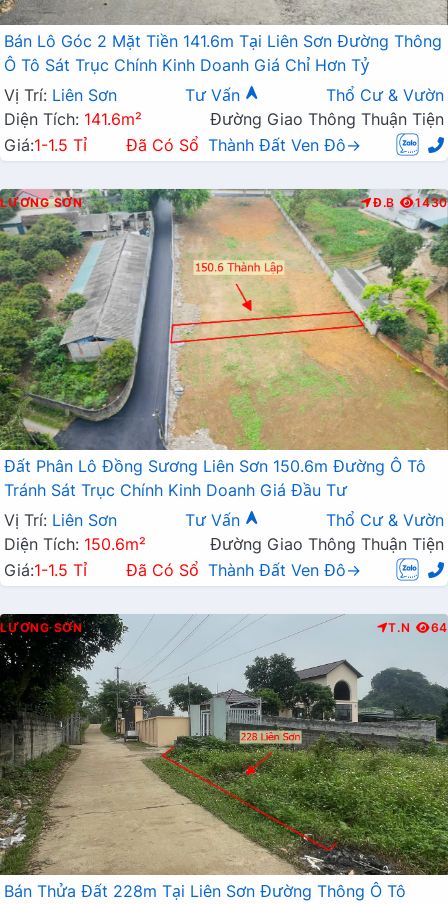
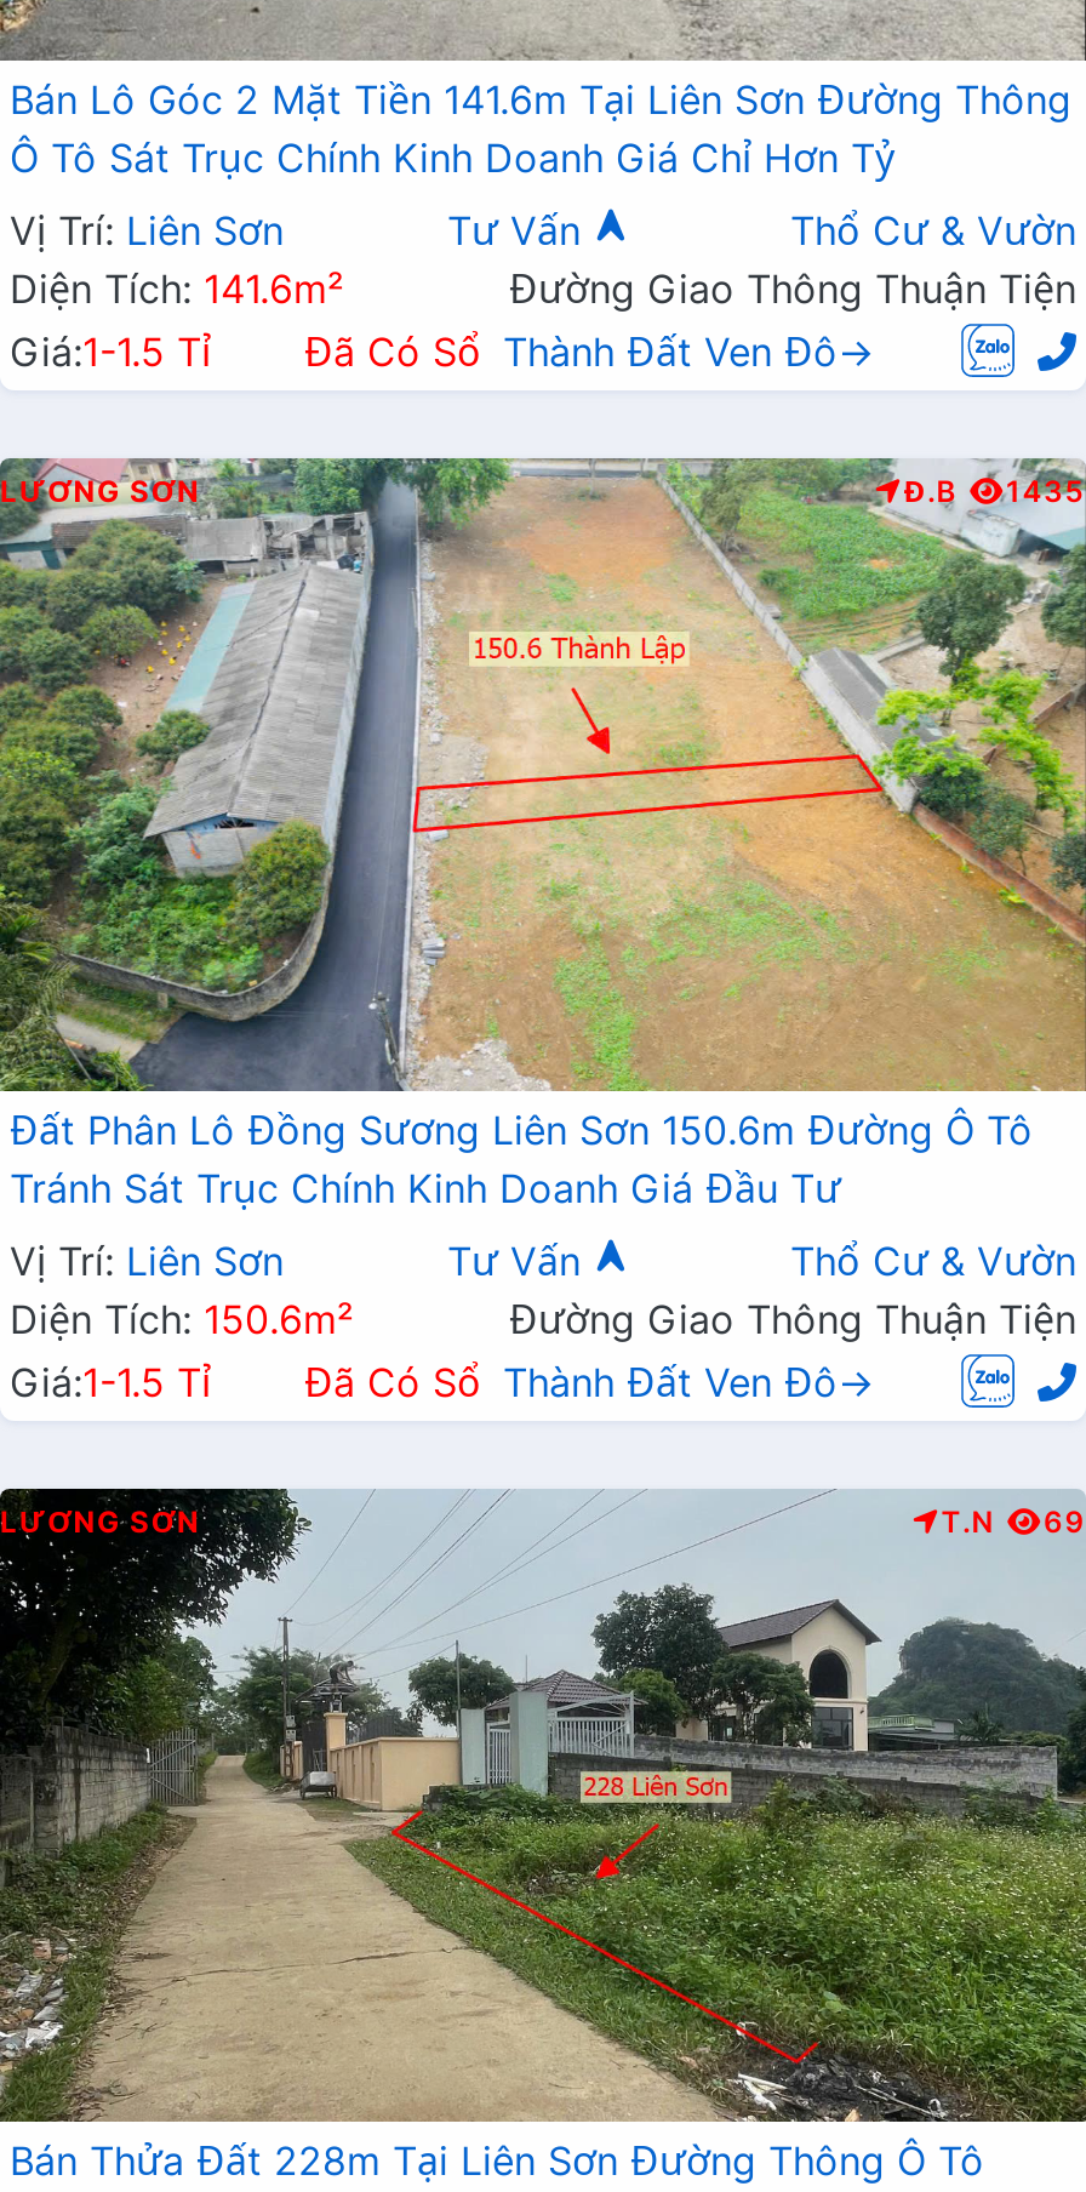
- 1430
+ 1435

- T.N 64
+ T.N 69
